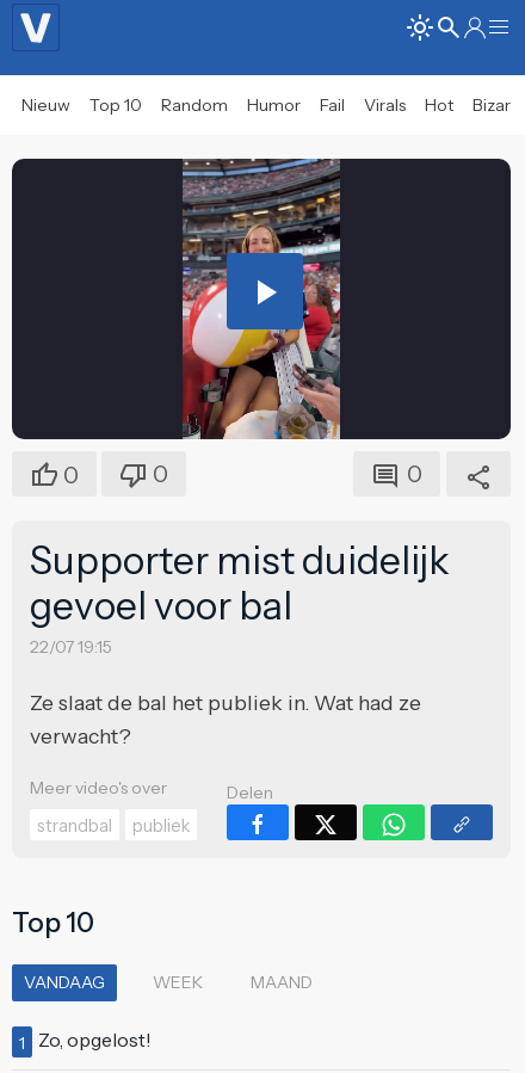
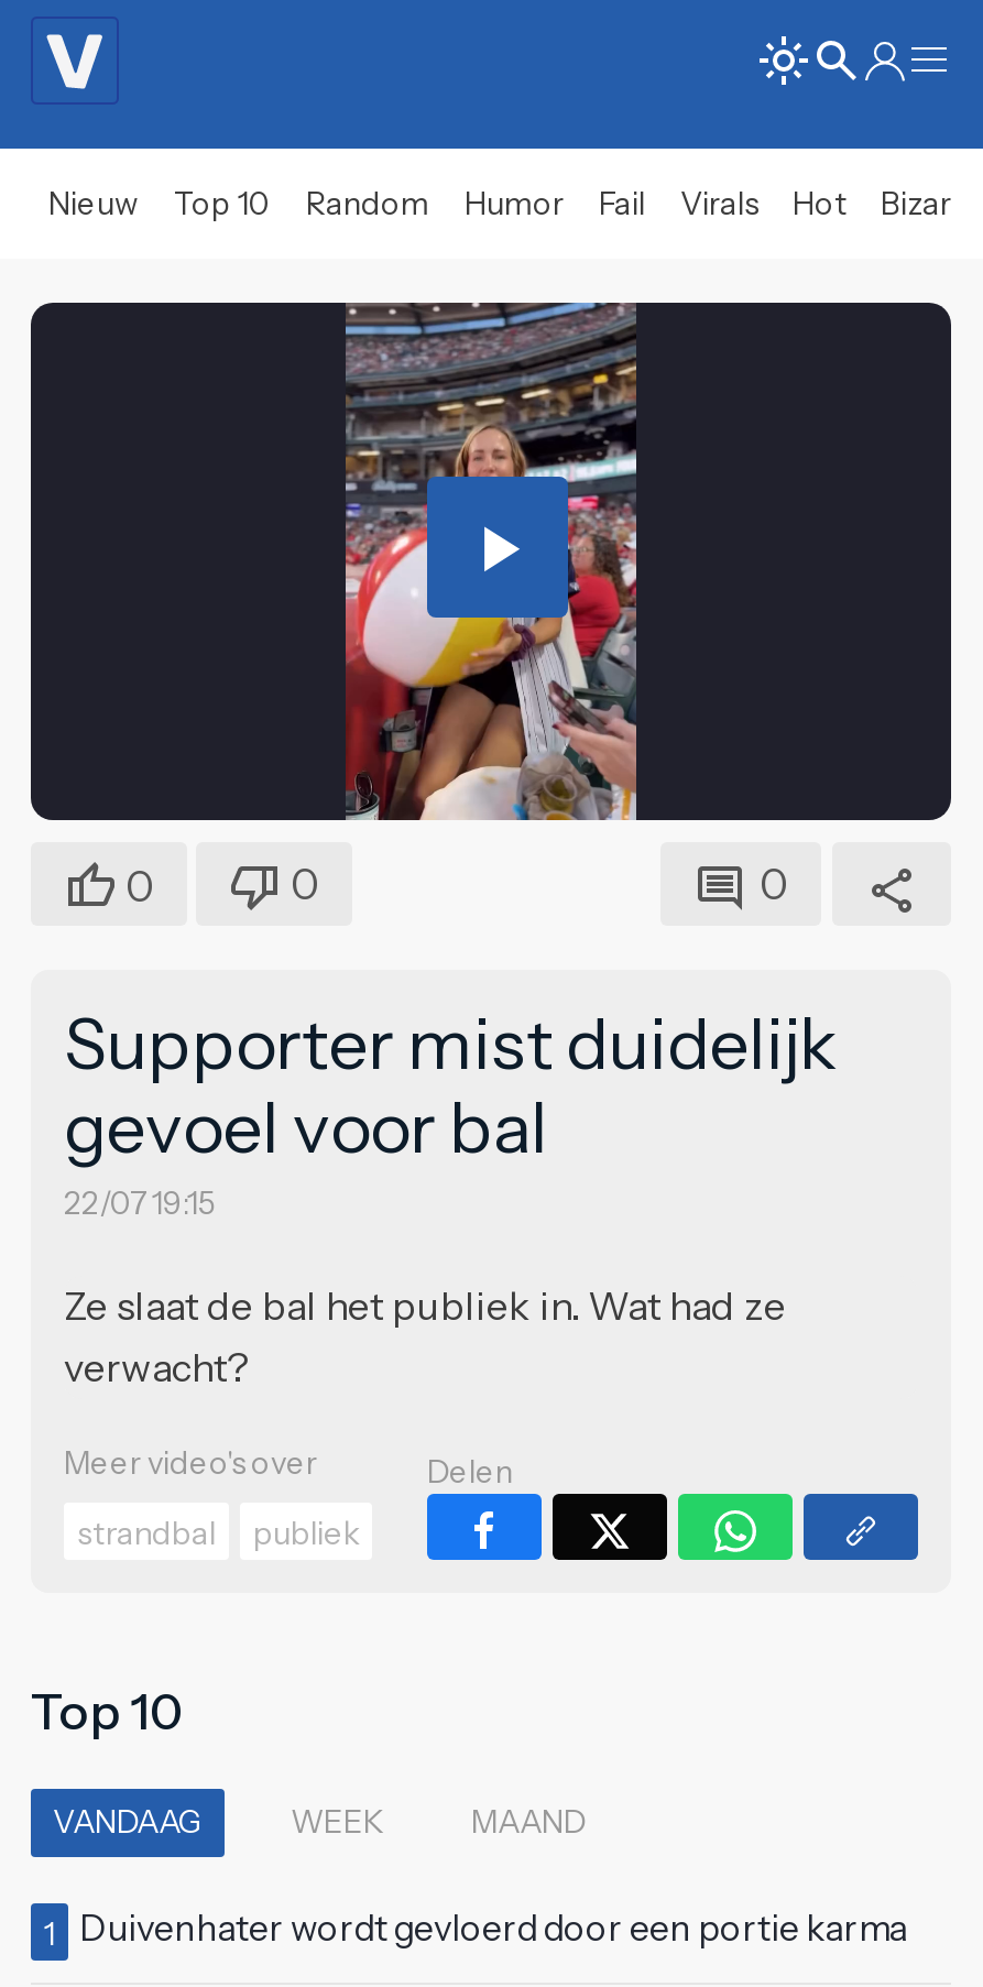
- Zo, opgelost!
+ Duivenhater wordt gevloerd door een portie karma
